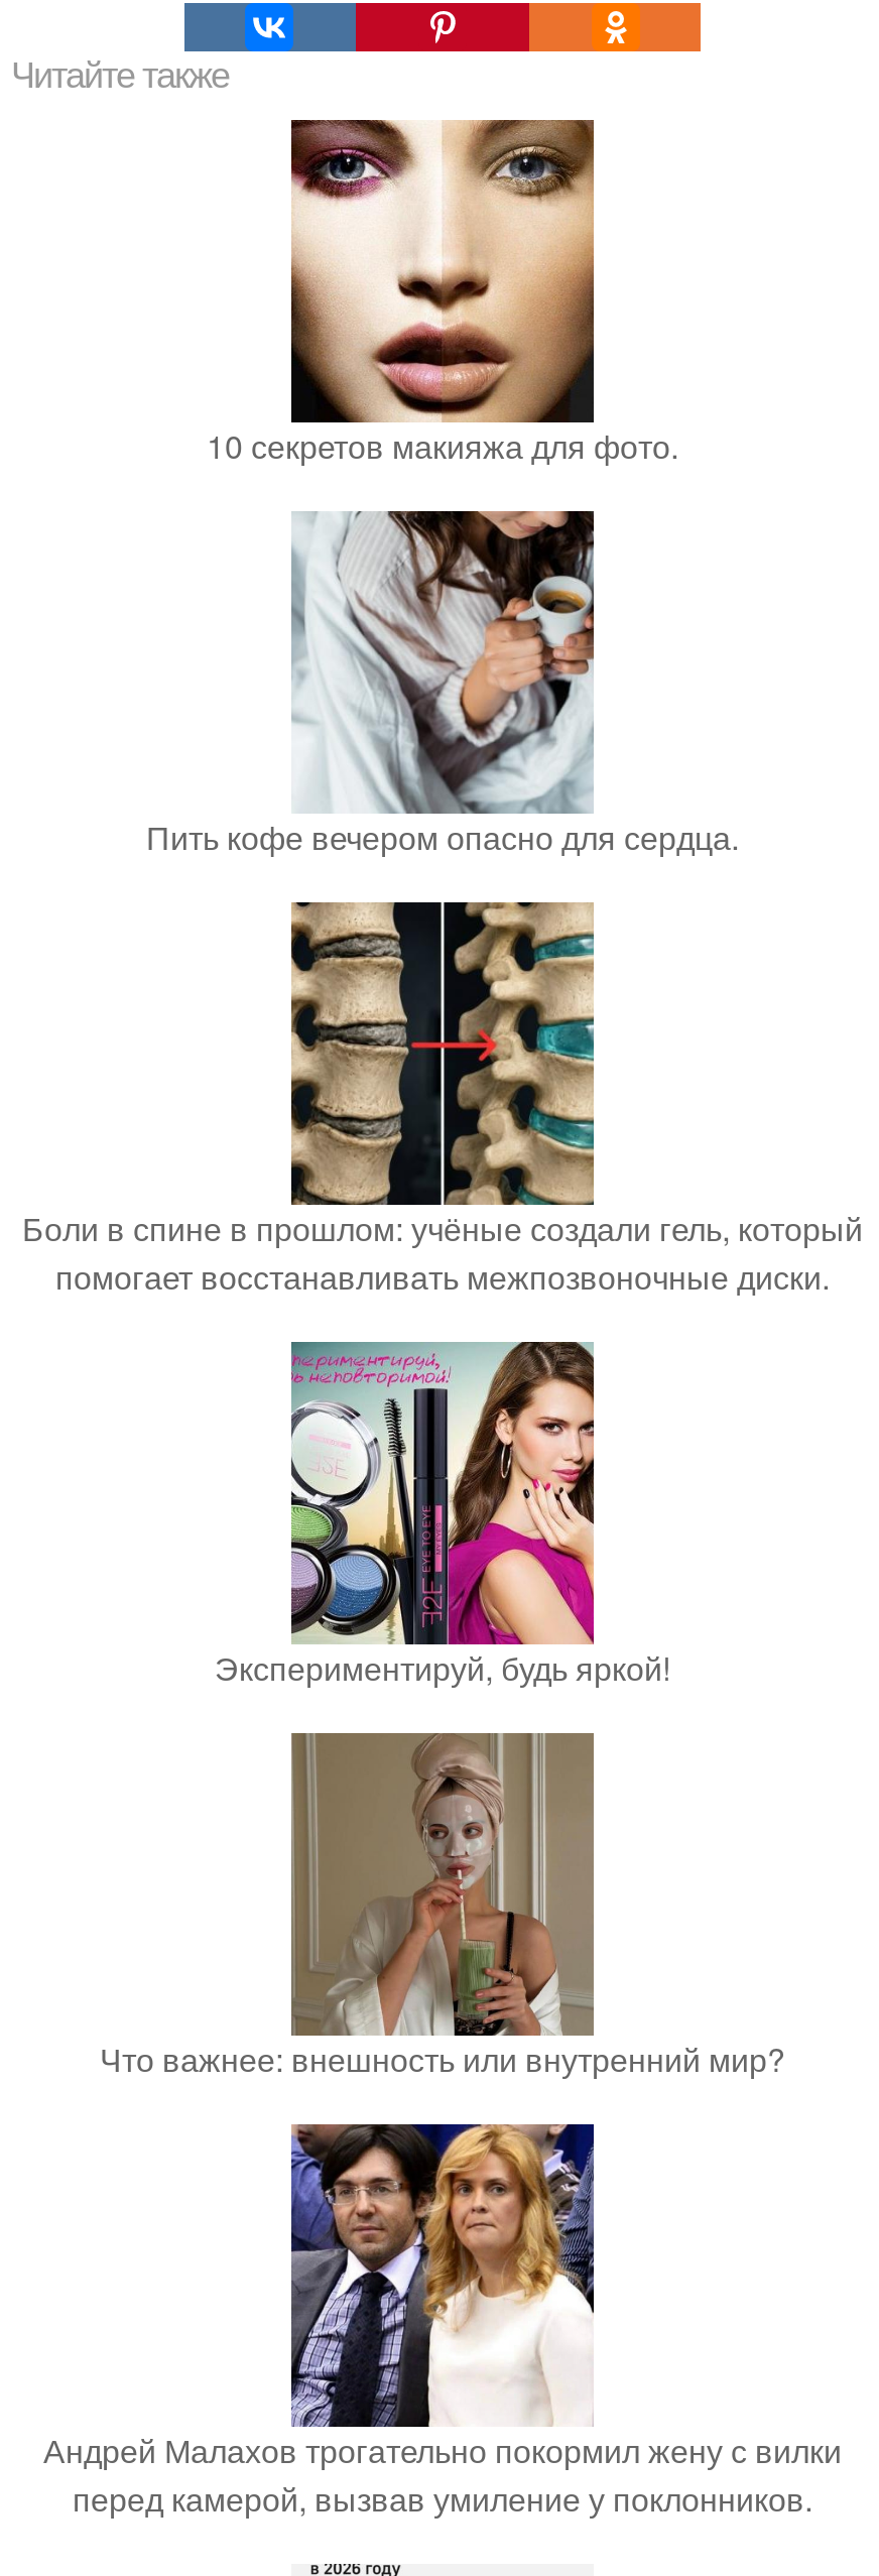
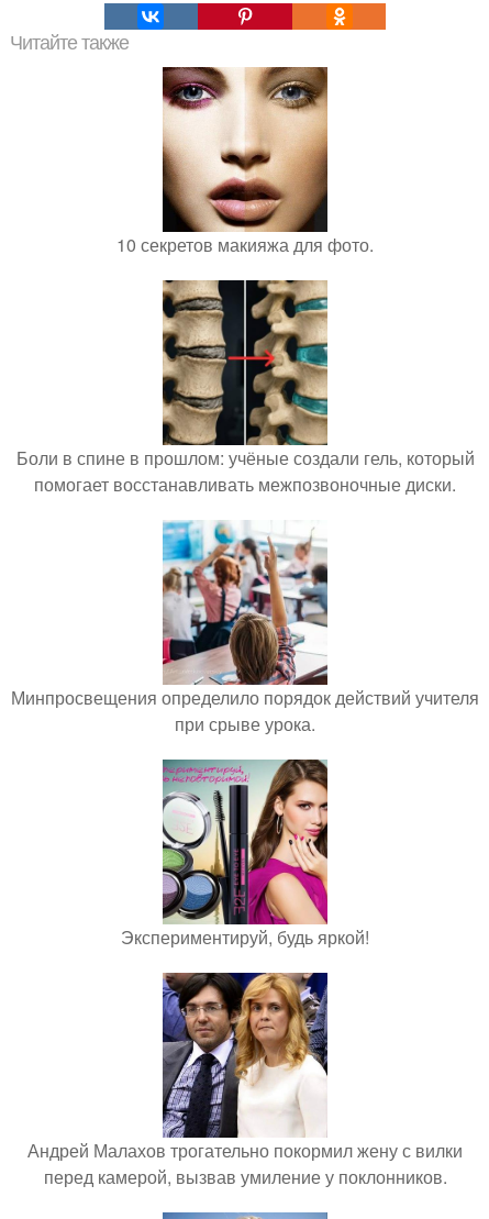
- [image]
- Пить кофе вечером опасно для сердца.

moved up: [image] | Боли в спине в прошлом: учёные создали гель, который | помогает восстанавливать межпозвоночные диски.

+ [image]
+ Минпросвещения определило порядок действий учителя
+ при срыве урока.

moved down: [image] | Экспериментируй, будь яркой!

- [image]
- Что важнее: внешность или внутренний мир?
